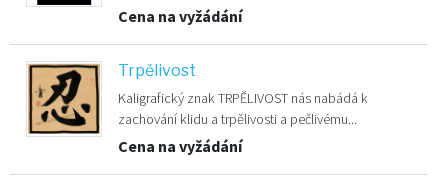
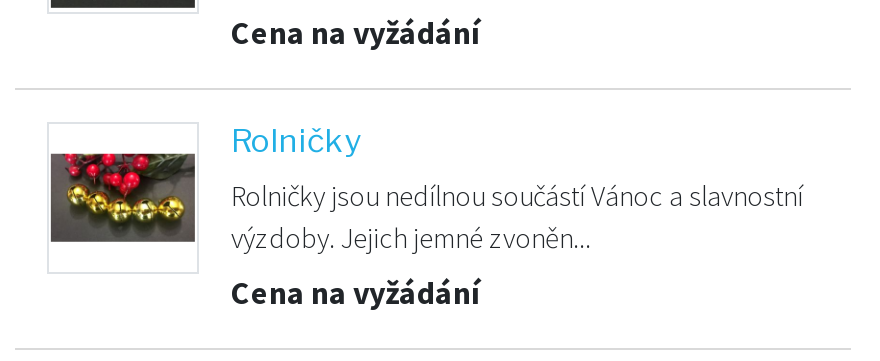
- [image]
- Trpělivost
+ [image]
+ Rolničky

- Kaligrafický znak TRPĚLIVOST nás nabádá k
- zachování klidu a trpělivosti a pečlivému...
+ Rolničky jsou nedílnou součástí Vánoc a slavnostní
+ výzdoby. Jejich jemné zvoněn...
